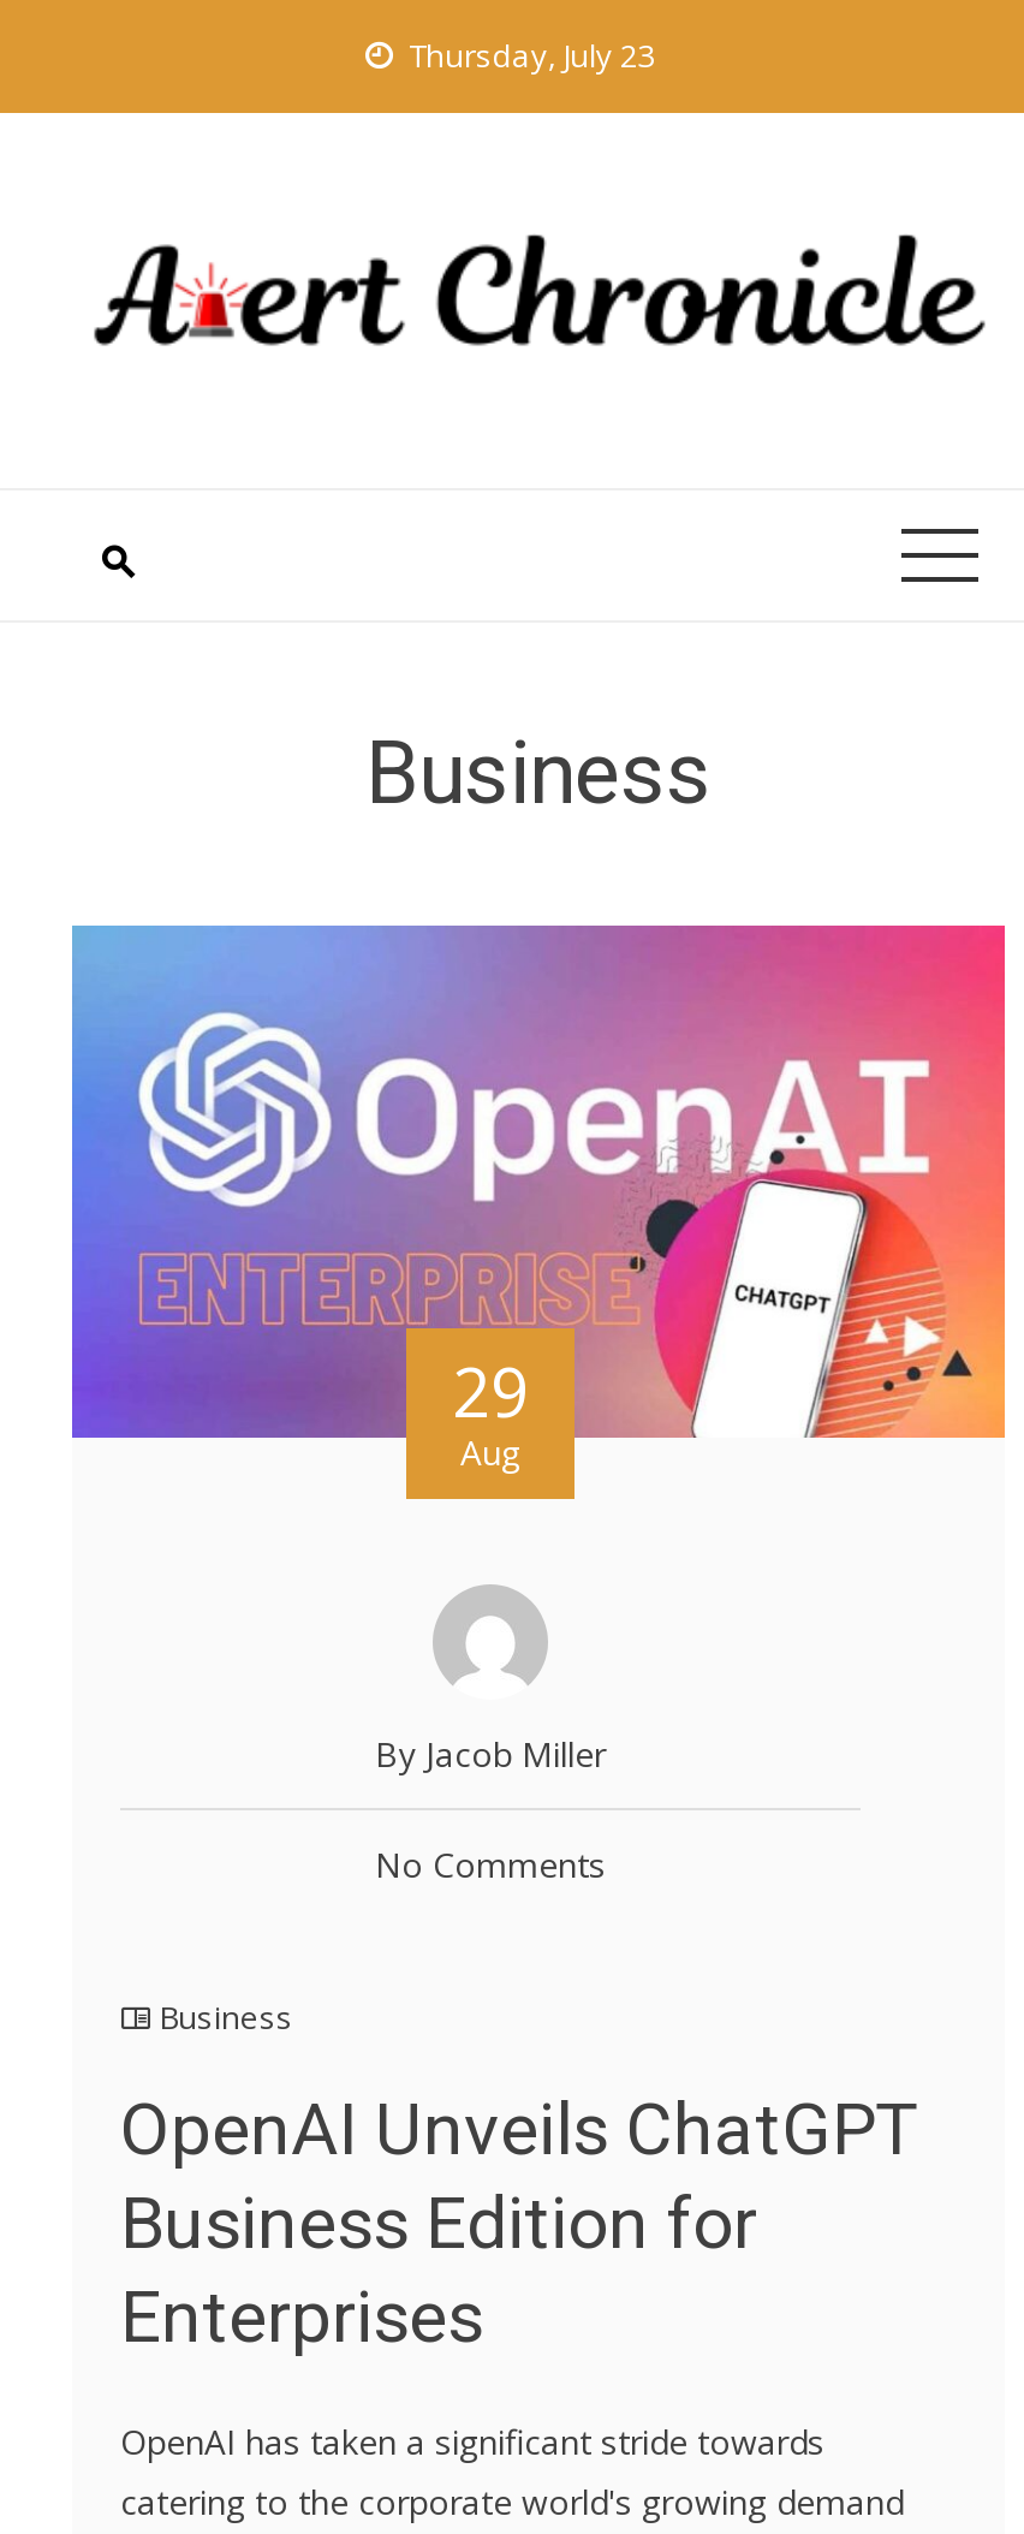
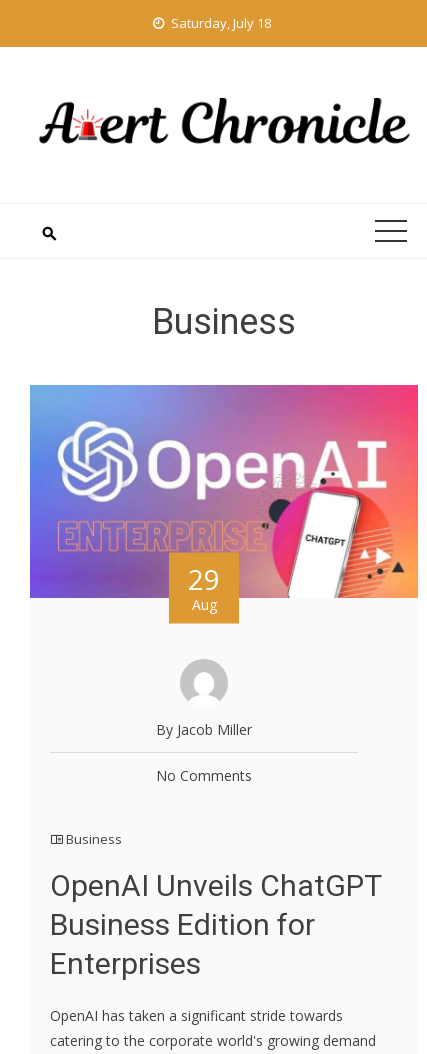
- Thursday, July 23
+ Saturday, July 18
